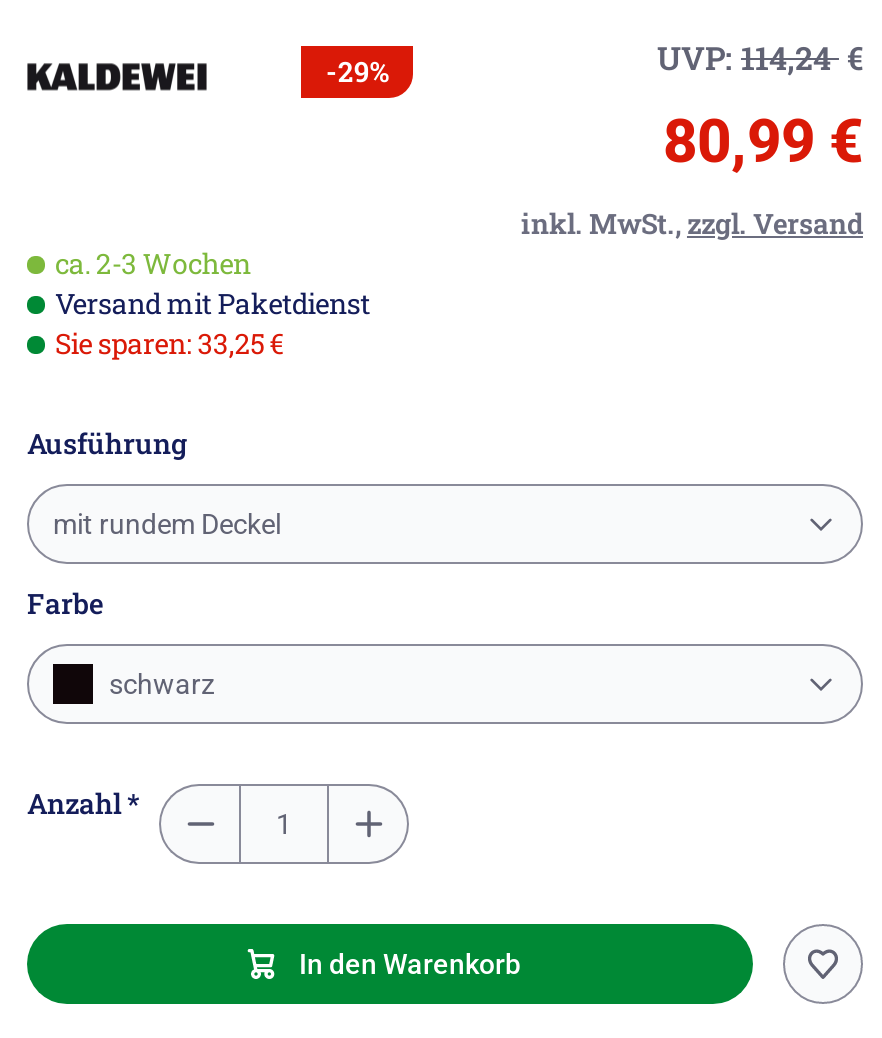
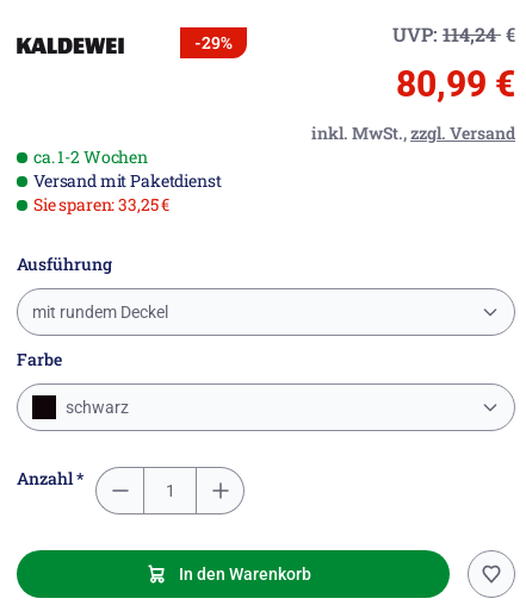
- ca. 2-3 Wochen
+ ca. 1-2 Wochen
